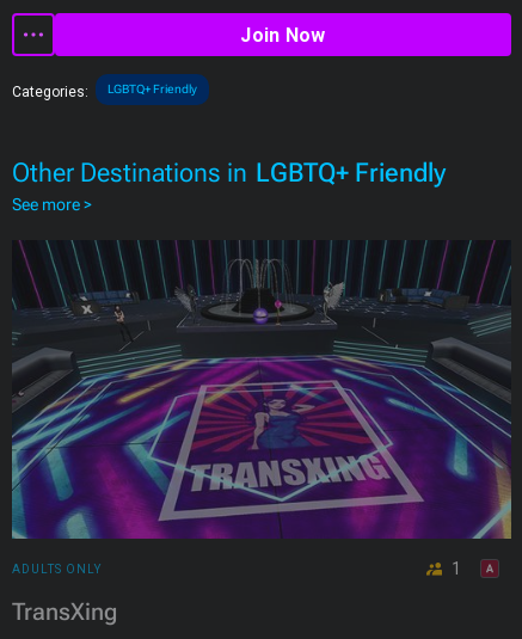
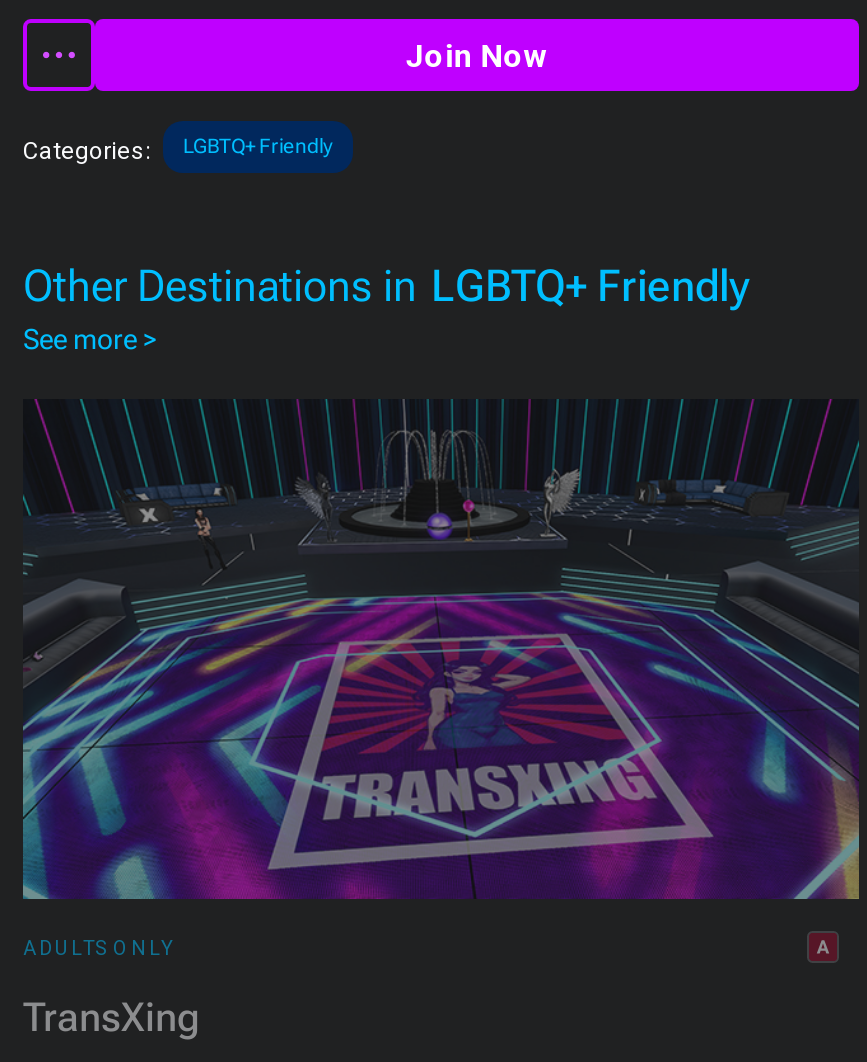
- 1
